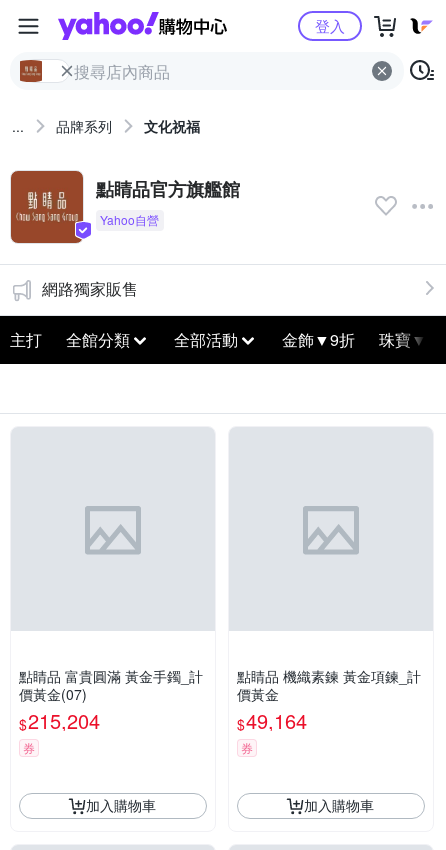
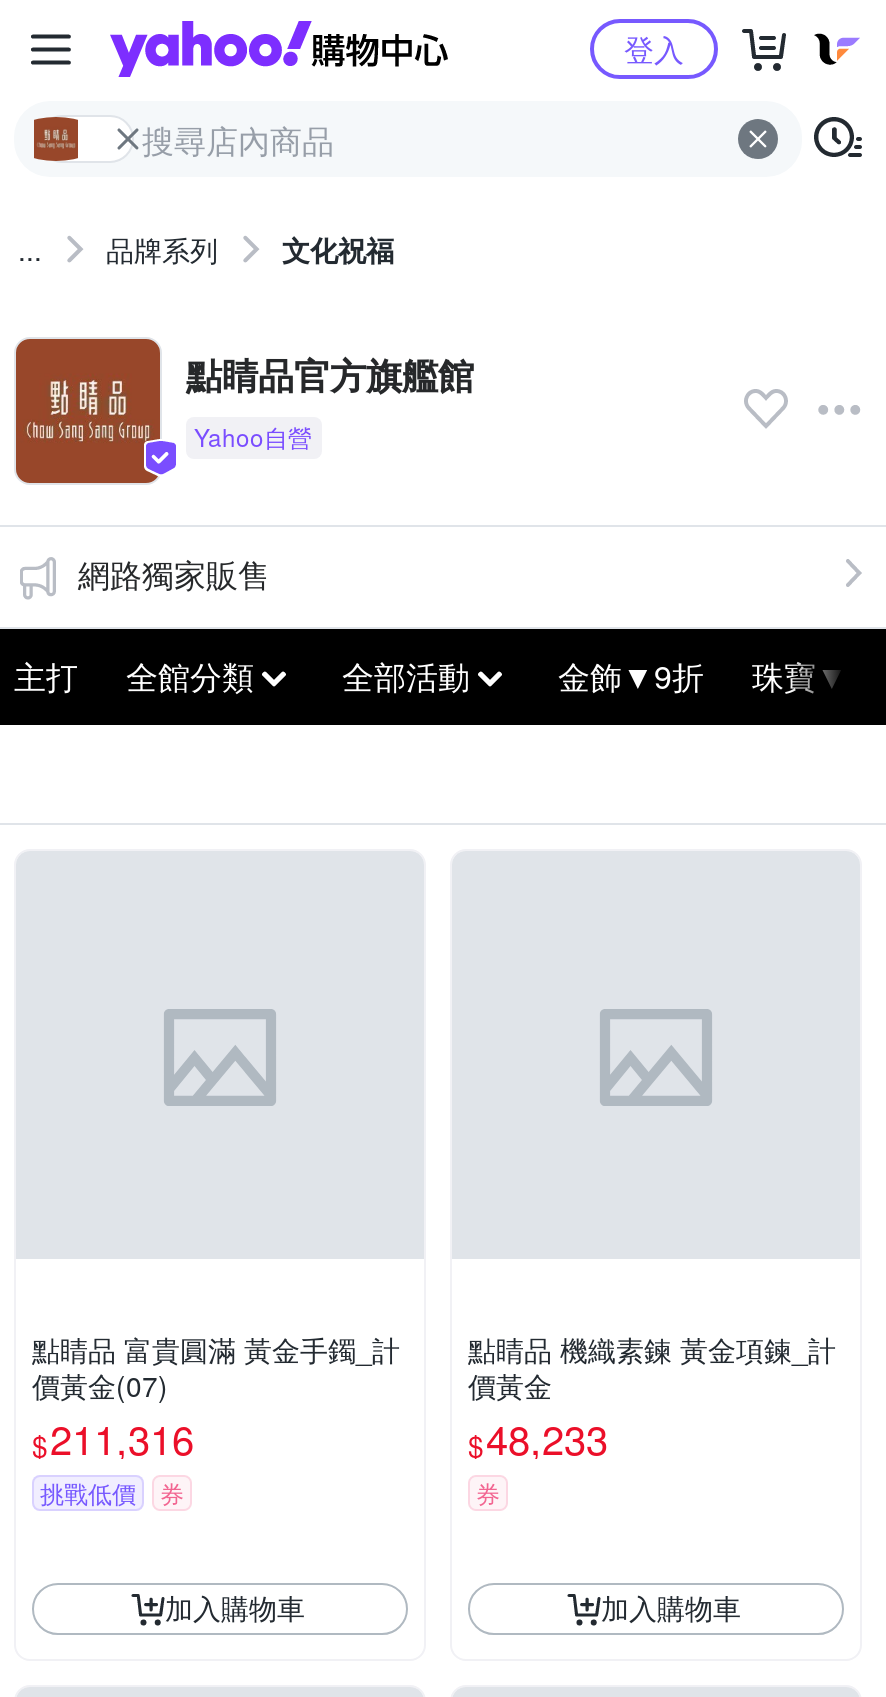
- $215,204
+ $211,316
+ 挑戰低價

- $49,164
+ $48,233
